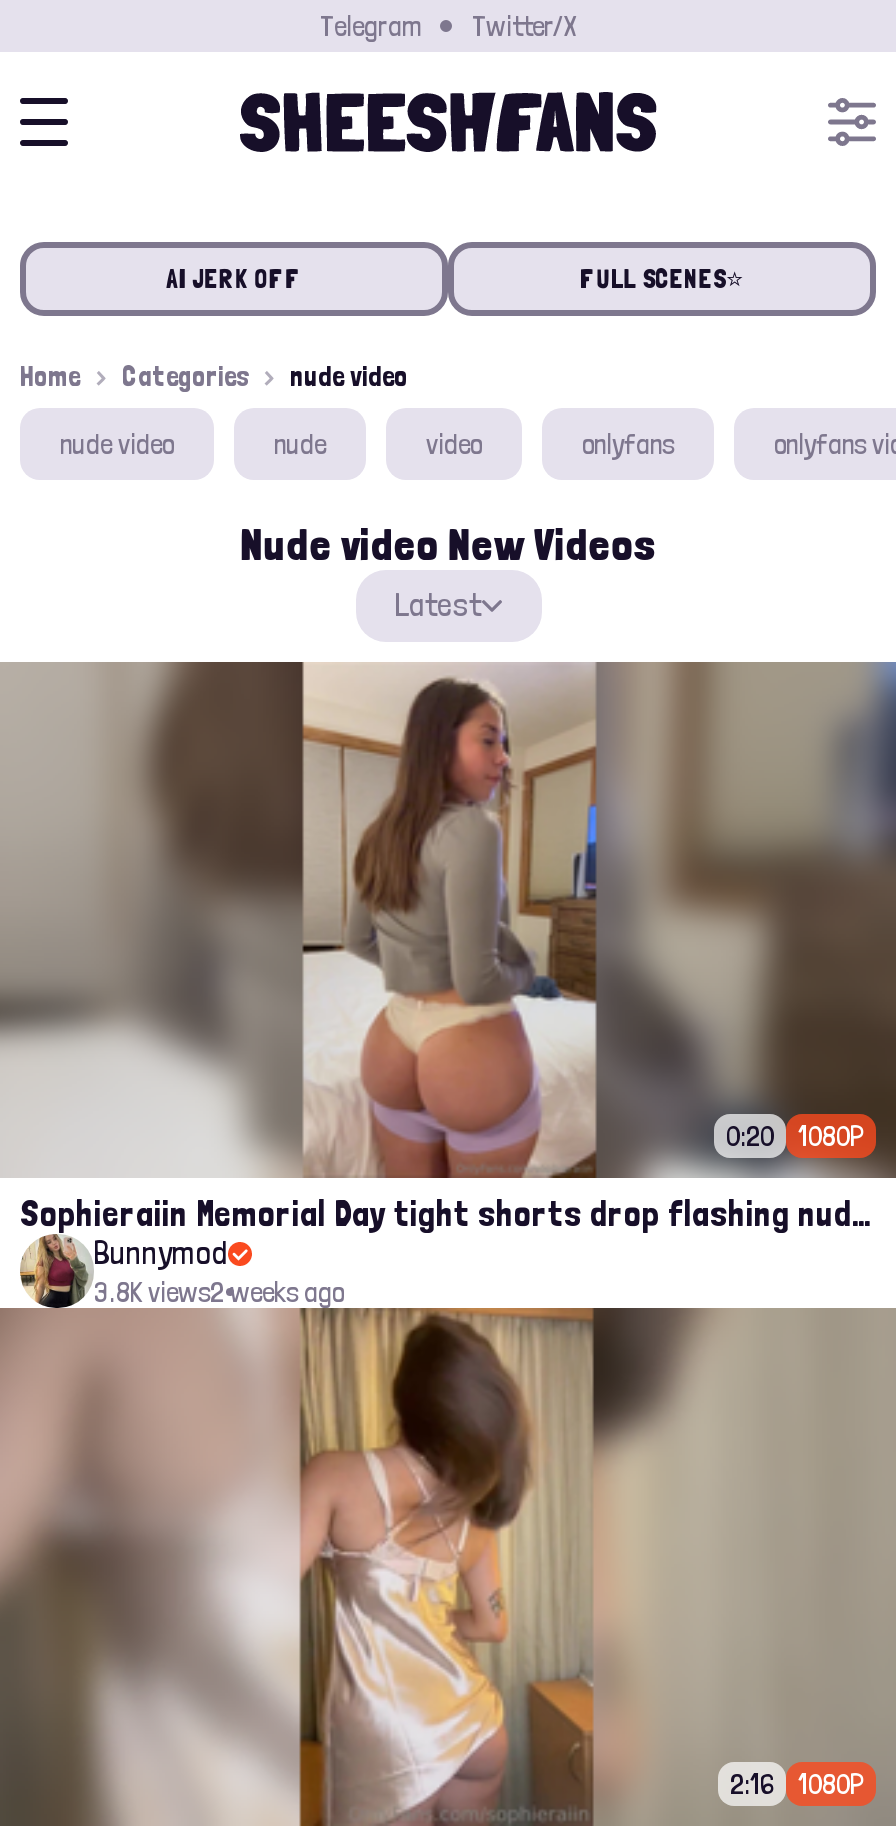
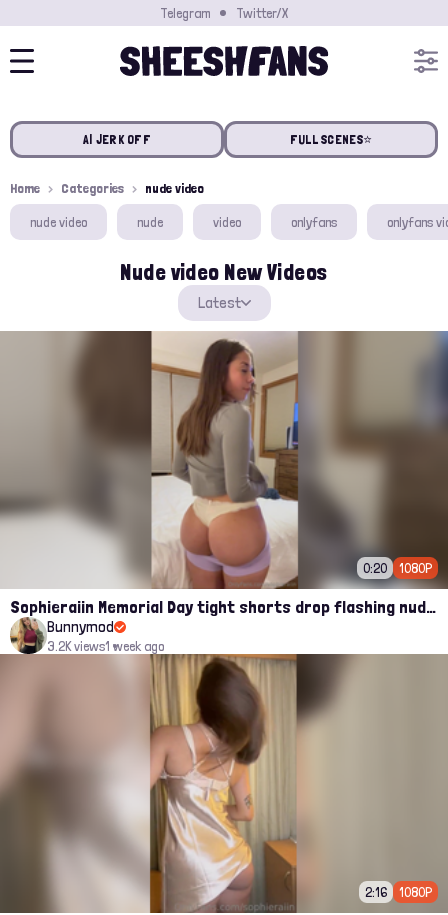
- 3.8K views2 weeks ago
+ 3.2K views1 week ago
